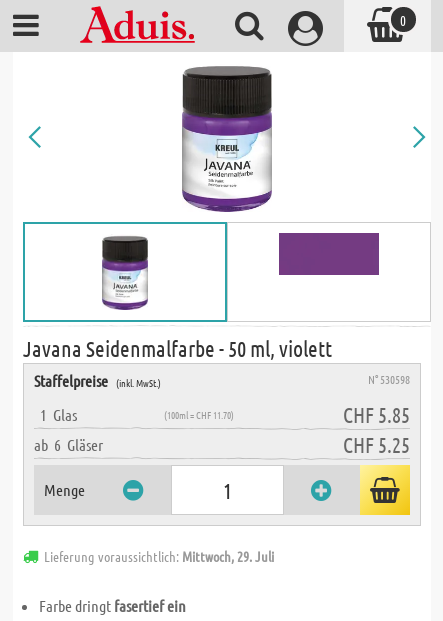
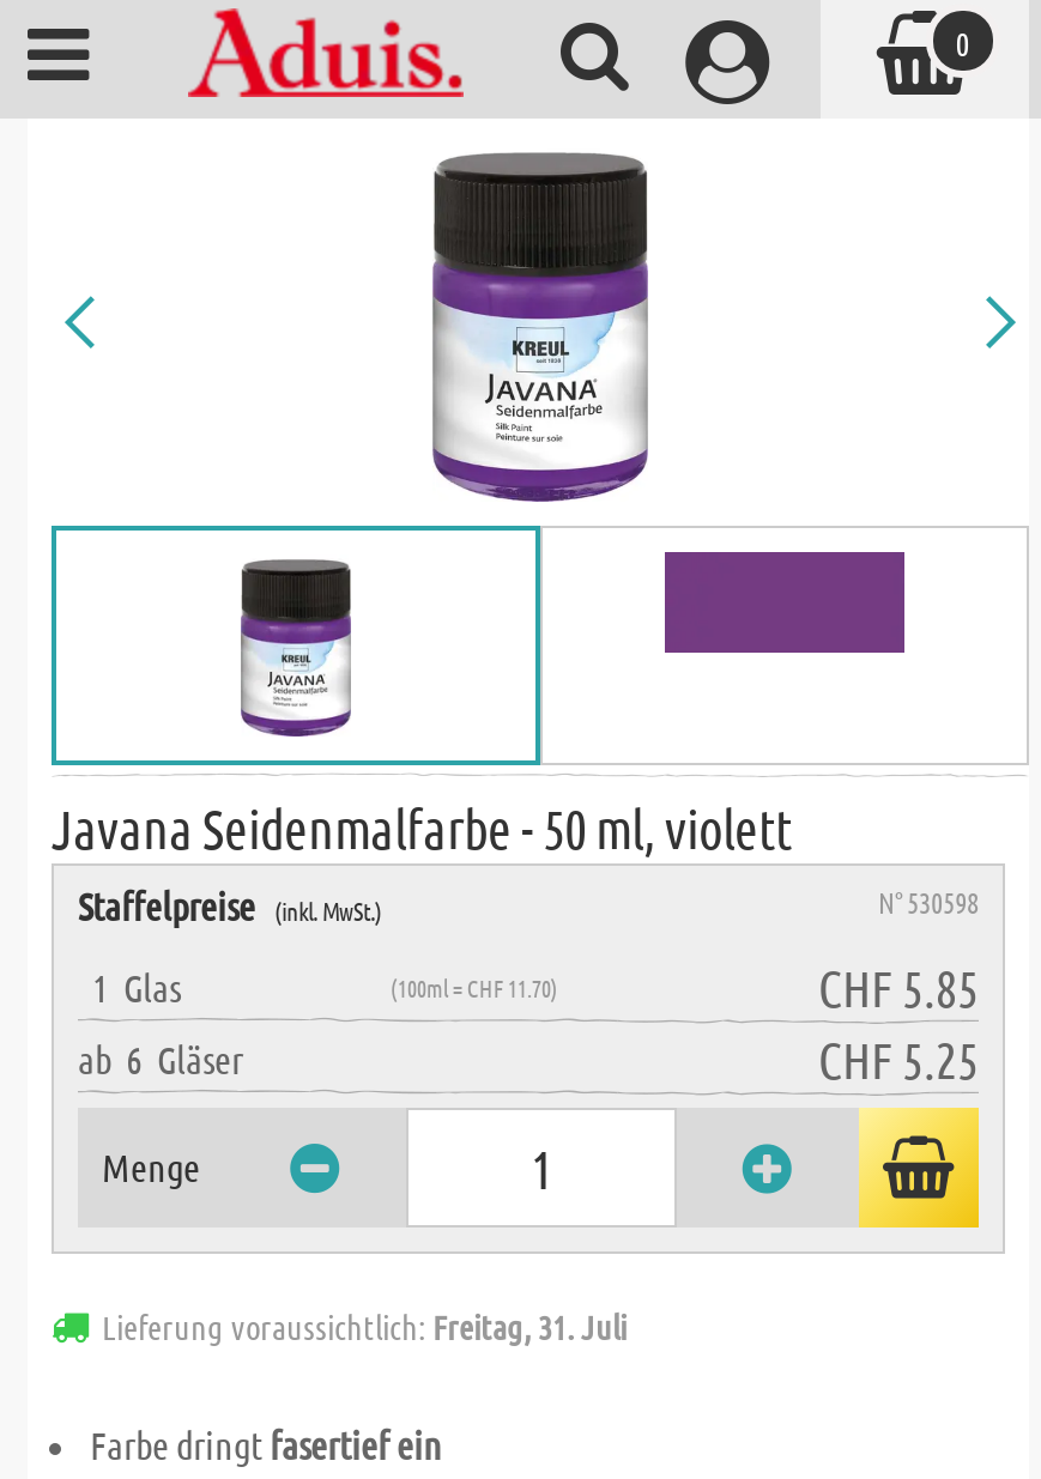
- Lieferung voraussichtlich: Mittwoch, 29. Juli
+ Lieferung voraussichtlich: Freitag, 31. Juli
